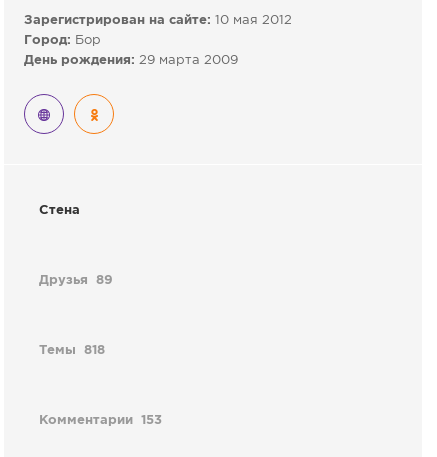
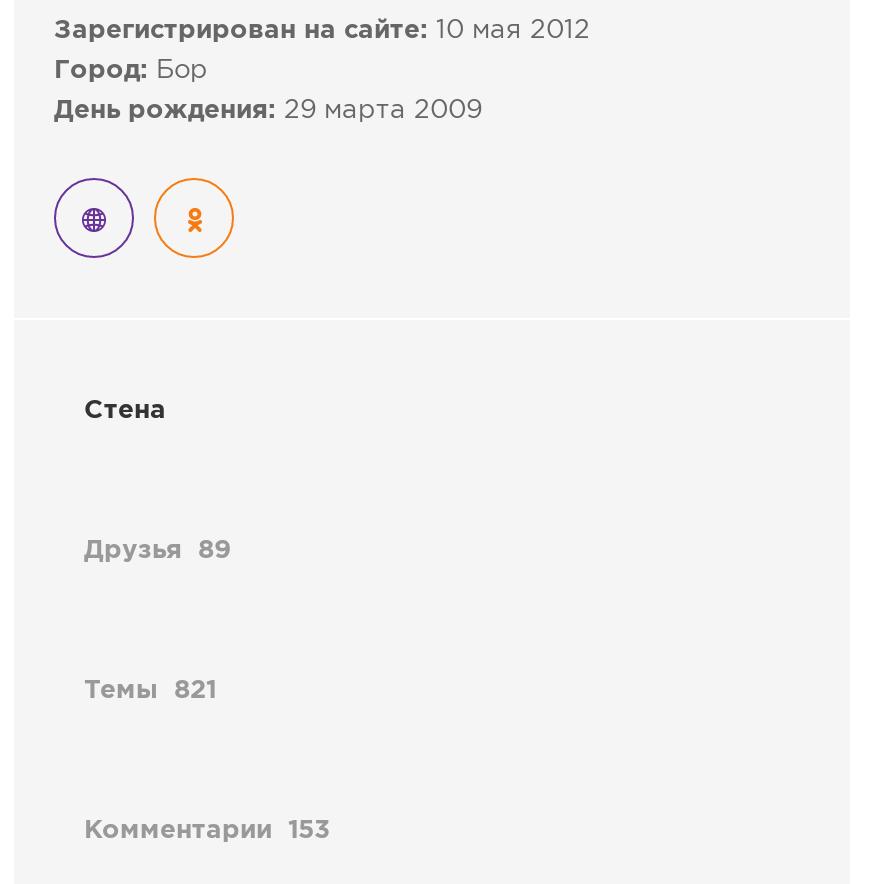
- Темы 818
+ Темы 821
